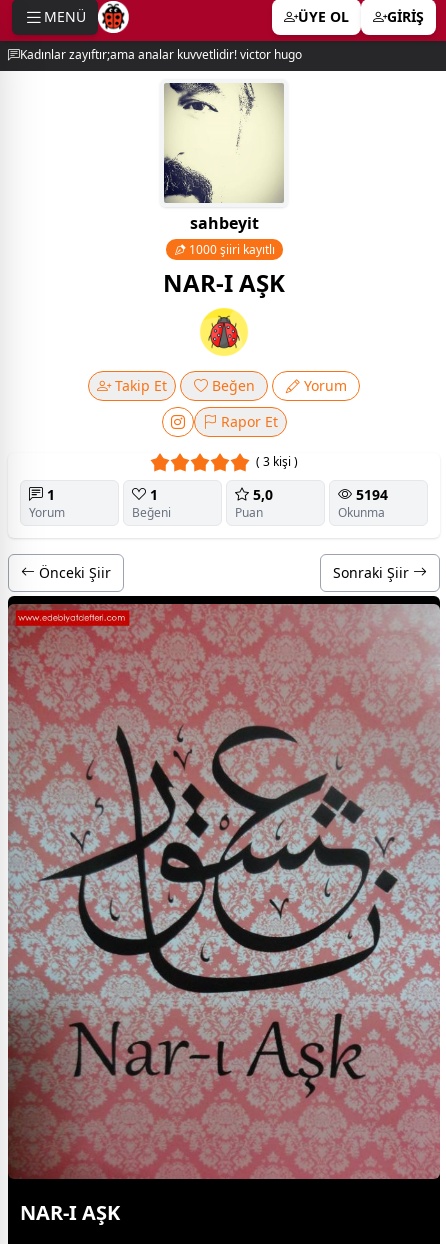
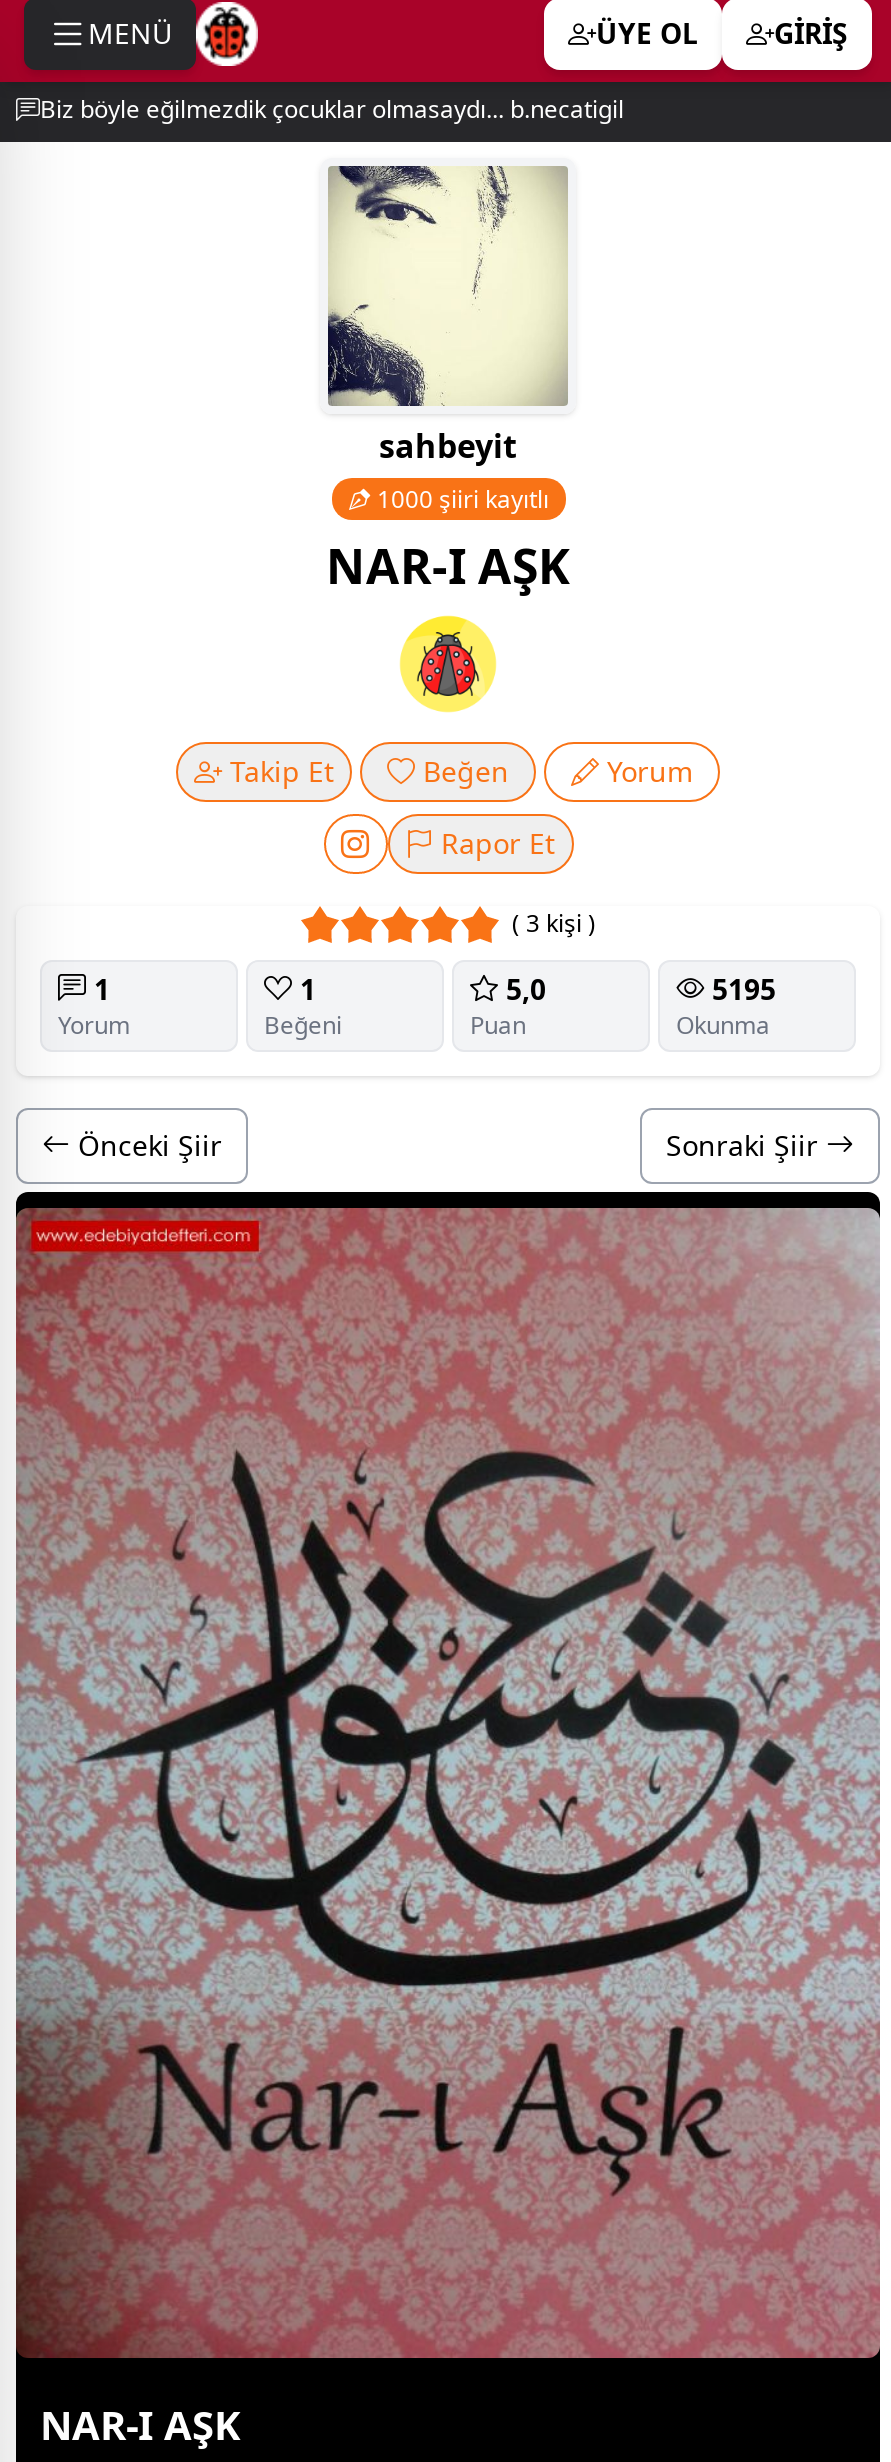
- Kadınlar zayıftır;ama analar kuvvetlidir! victor hugo
+ Biz böyle eğilmezdik çocuklar olmasaydı... b.necatigil

- 5194
+ 5195
